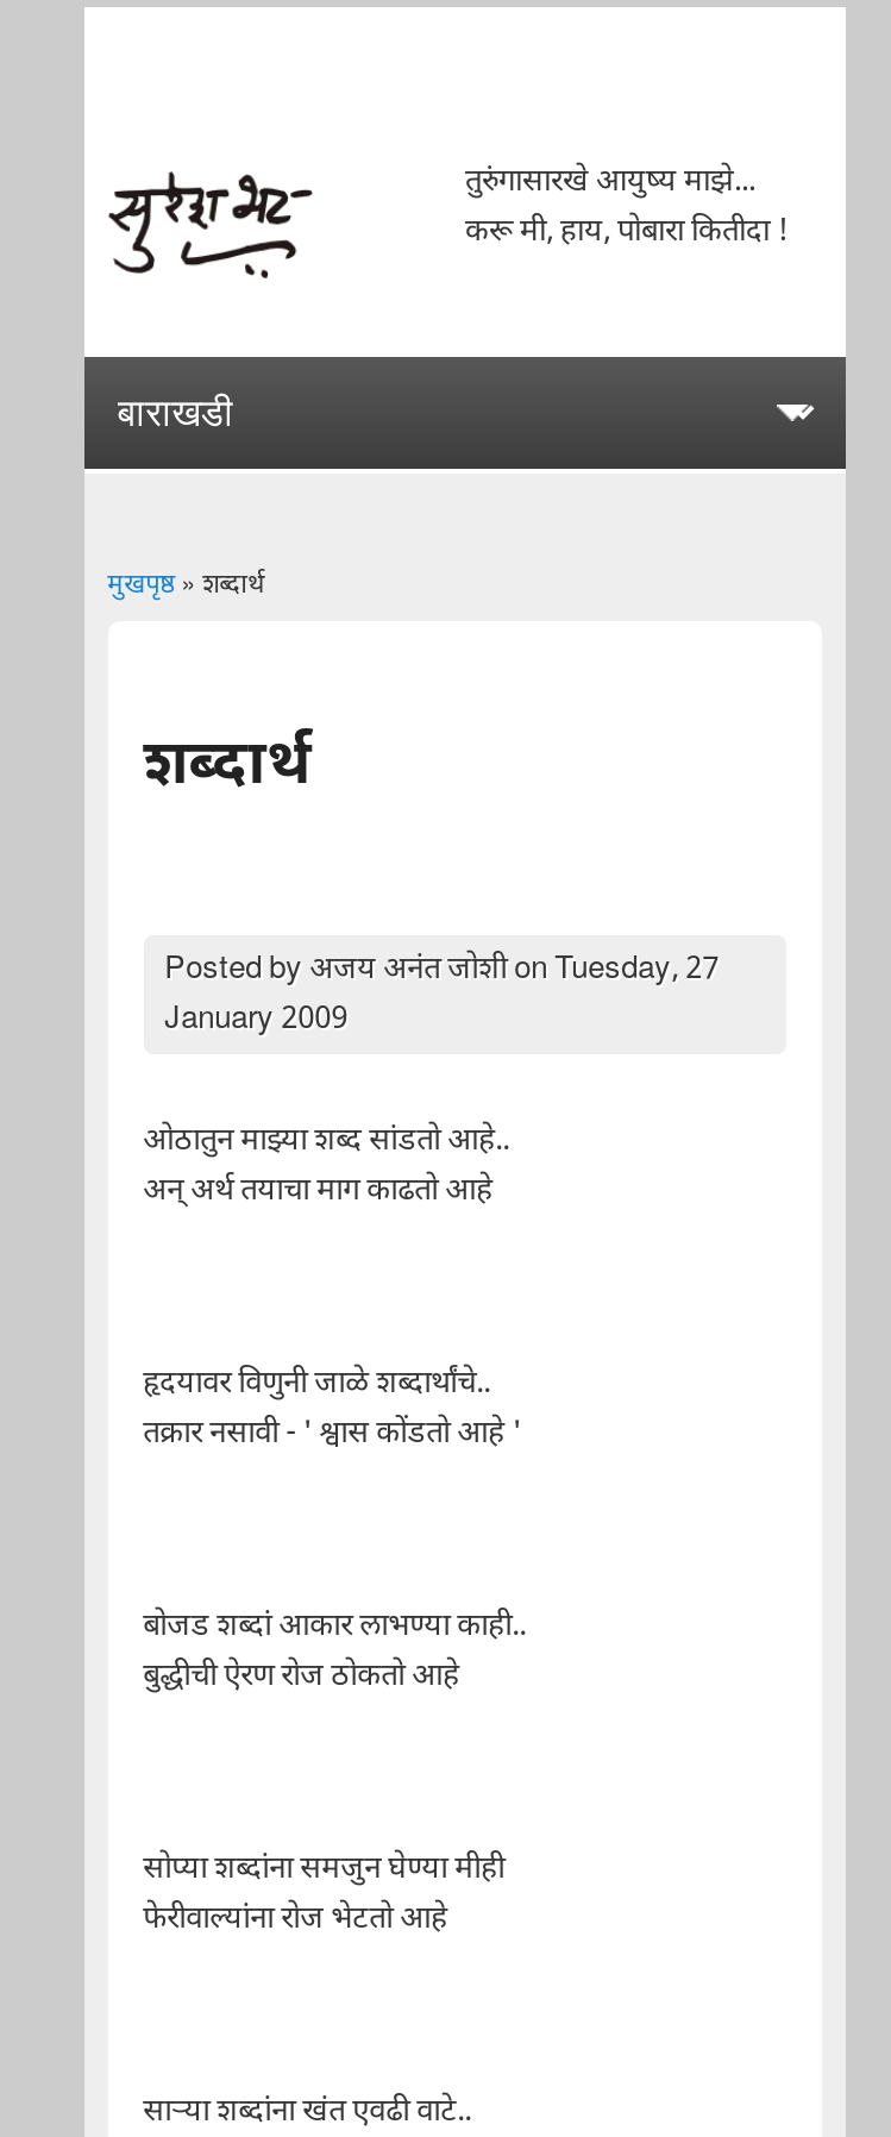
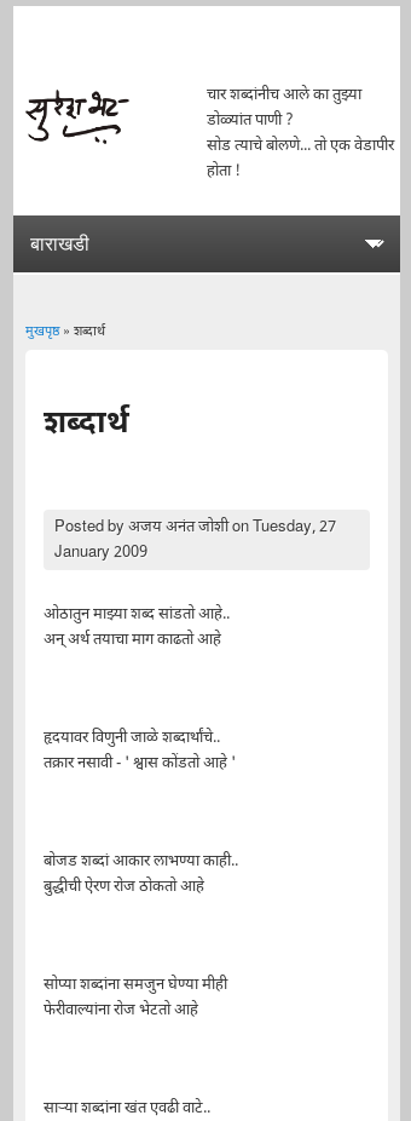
- तुरुंगासारखे आयुष्य माझे...
- करू मी, हाय, पोबारा कितीदा !
+ चार शब्दांनीच आले का तुझ्या
+ डोळ्यांत पाणी ?
+ सोड त्याचे बोलणे... तो एक वेडापीर
+ होता !
